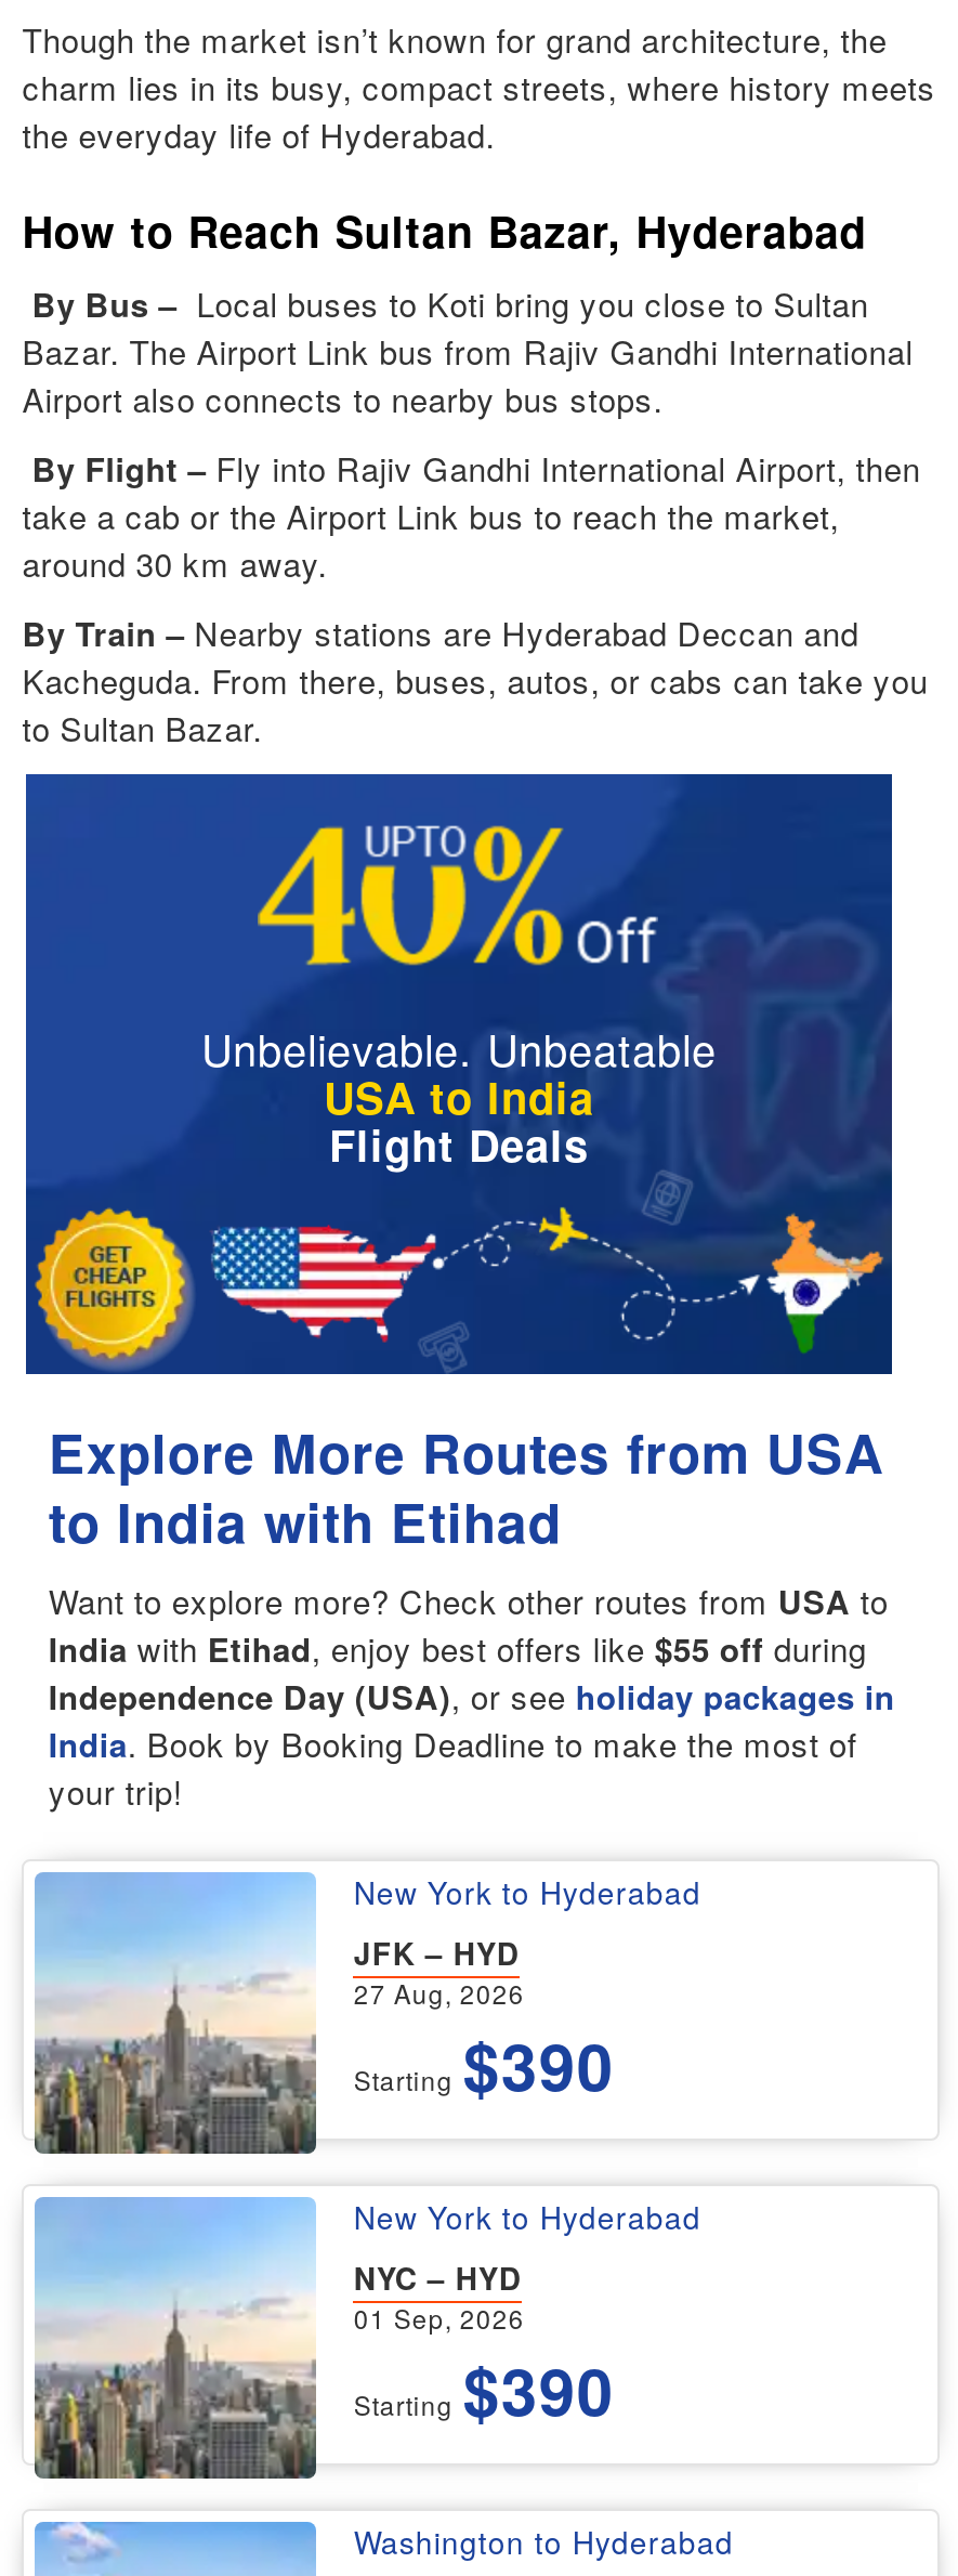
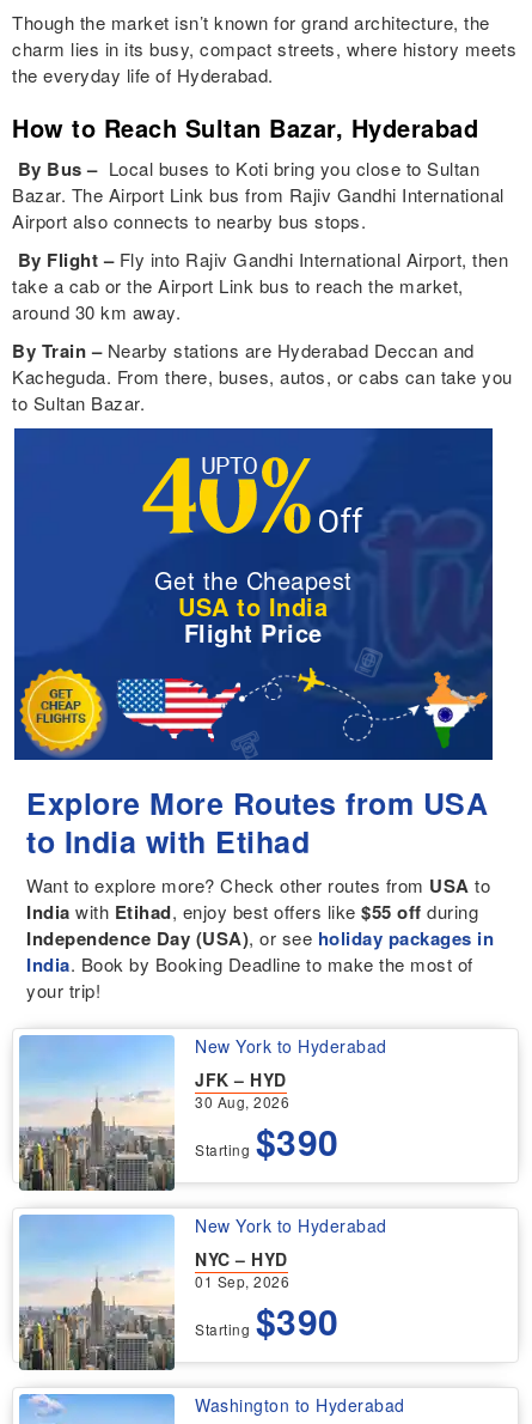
- Unbelievable. Unbeatable
+ Get the Cheapest

- Flight Deals
+ Flight Price

- 27 Aug, 2026
+ 30 Aug, 2026
